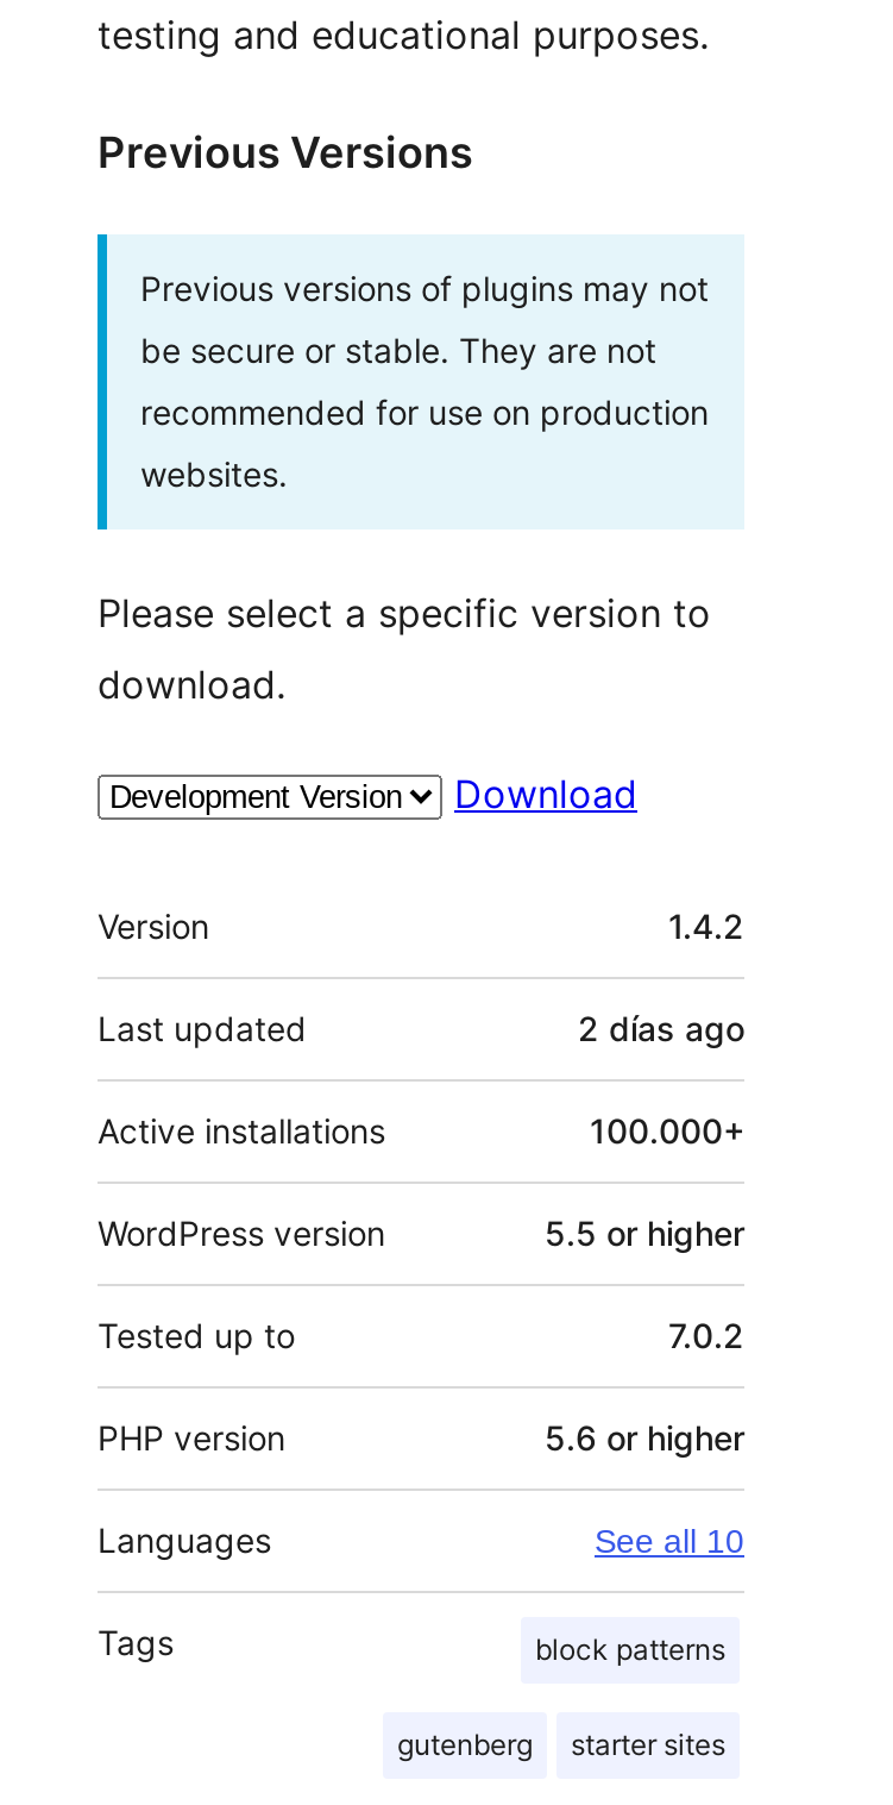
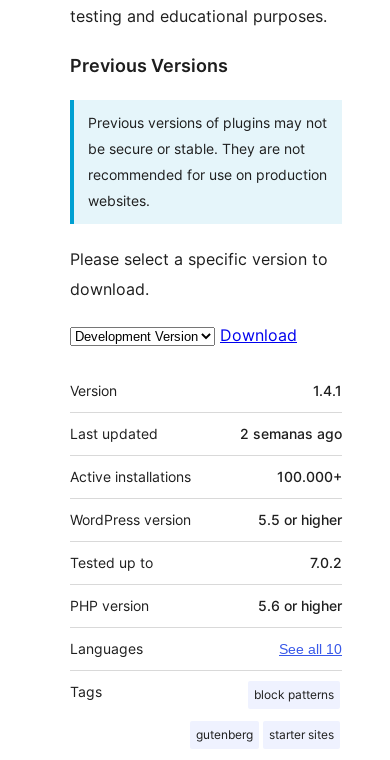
- 1.4.2
+ 1.4.1

- 2 días ago
+ 2 semanas ago
